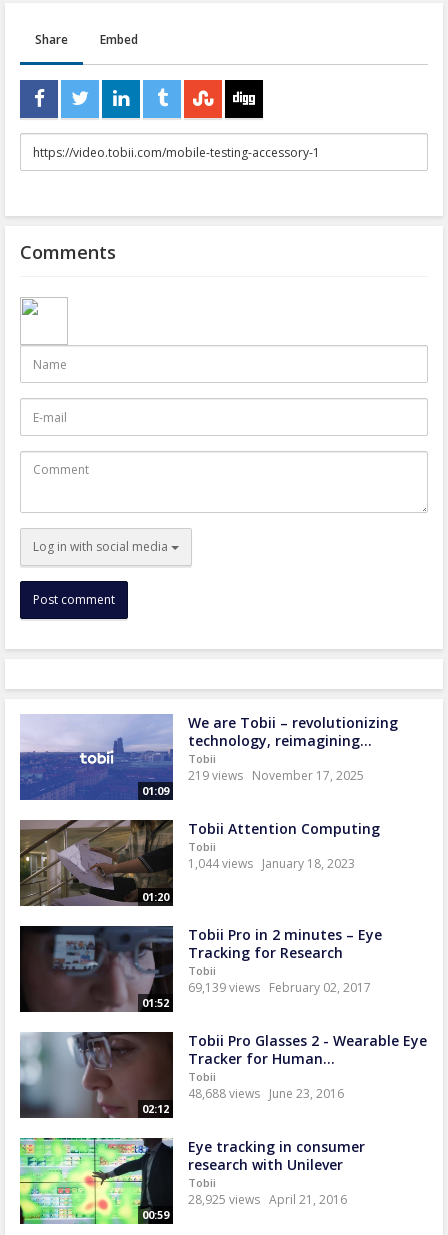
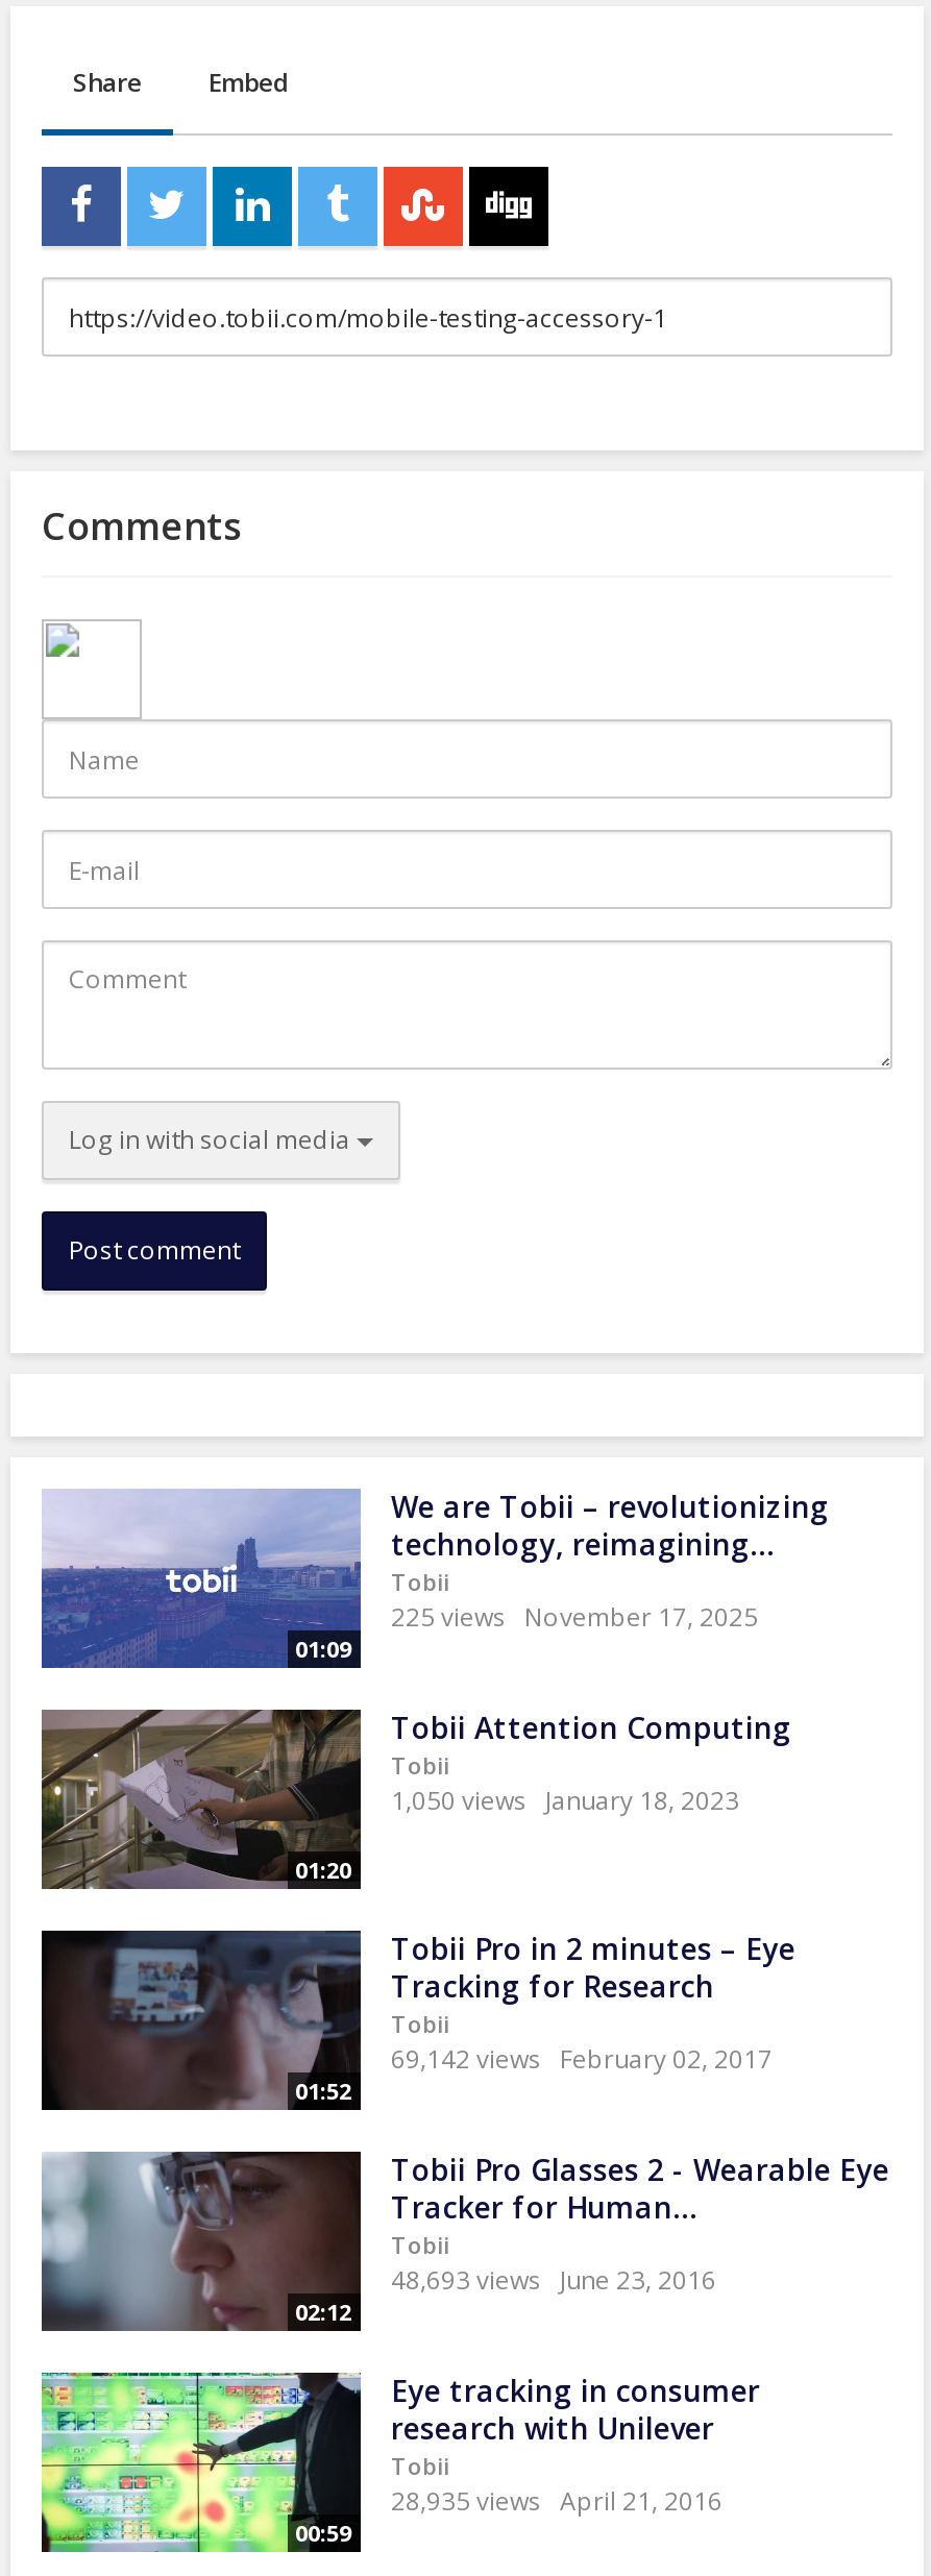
- 219 views November 17, 2025
+ 225 views November 17, 2025

- 1,044 views January 18, 2023
+ 1,050 views January 18, 2023

- 69,139 views February 02, 2017
+ 69,142 views February 02, 2017

- 48,688 views June 23, 2016
+ 48,693 views June 23, 2016

- 28,925 views April 21, 2016
+ 28,935 views April 21, 2016
